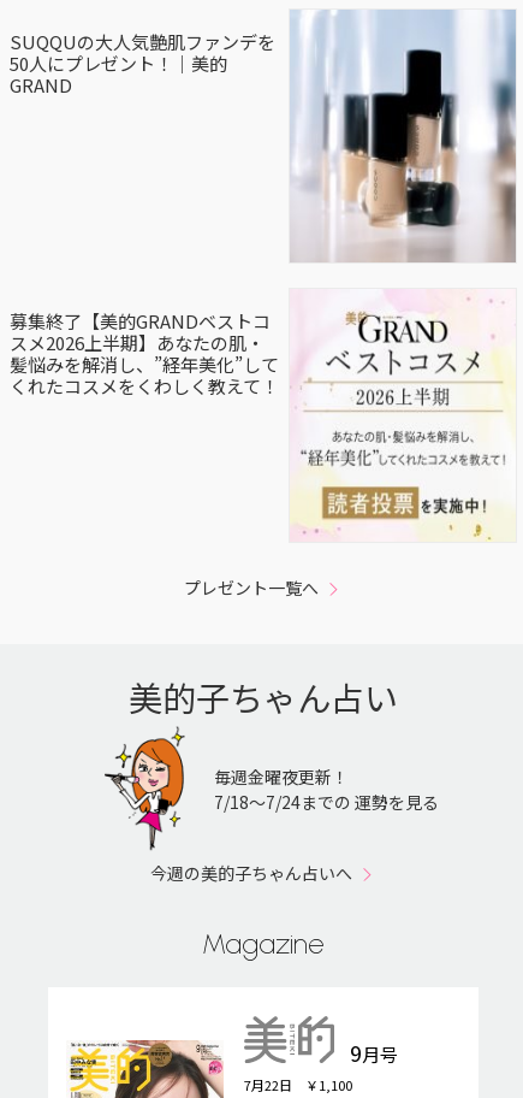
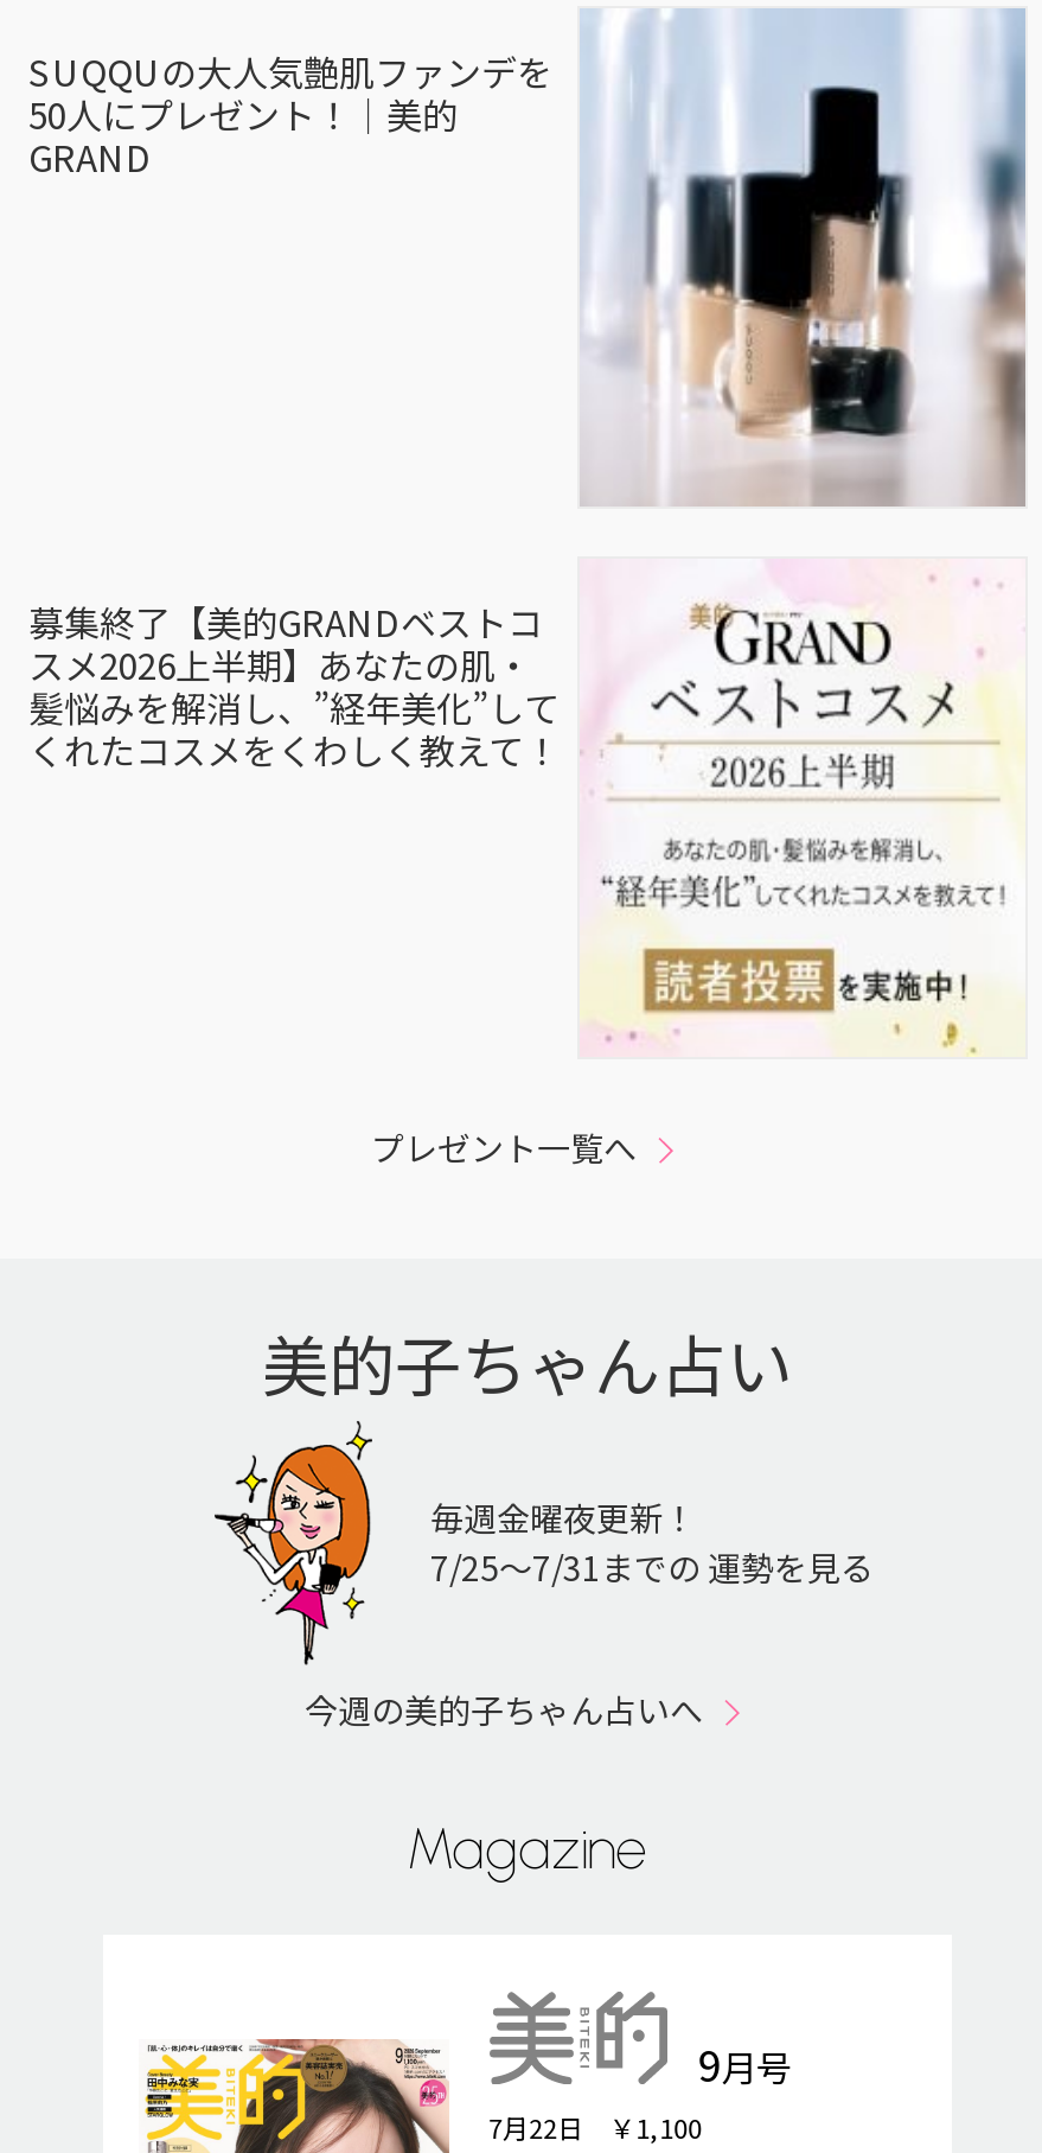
- 7/18〜7/24までの 運勢を見る
+ 7/25〜7/31までの 運勢を見る
